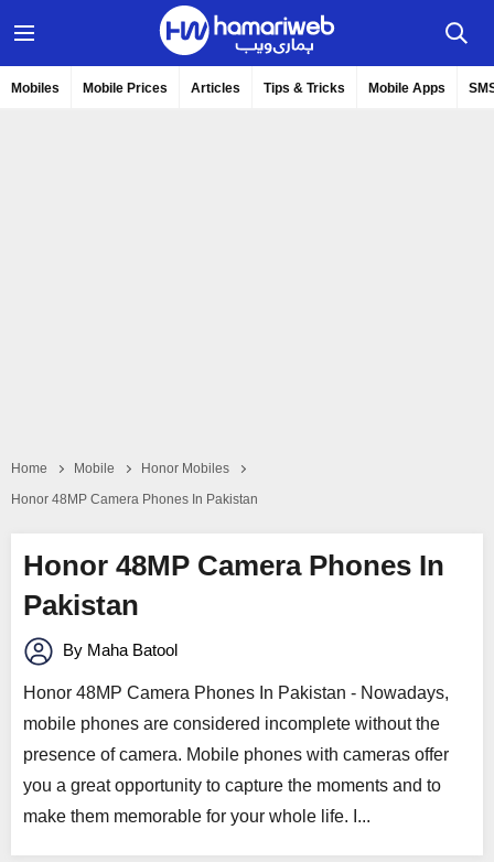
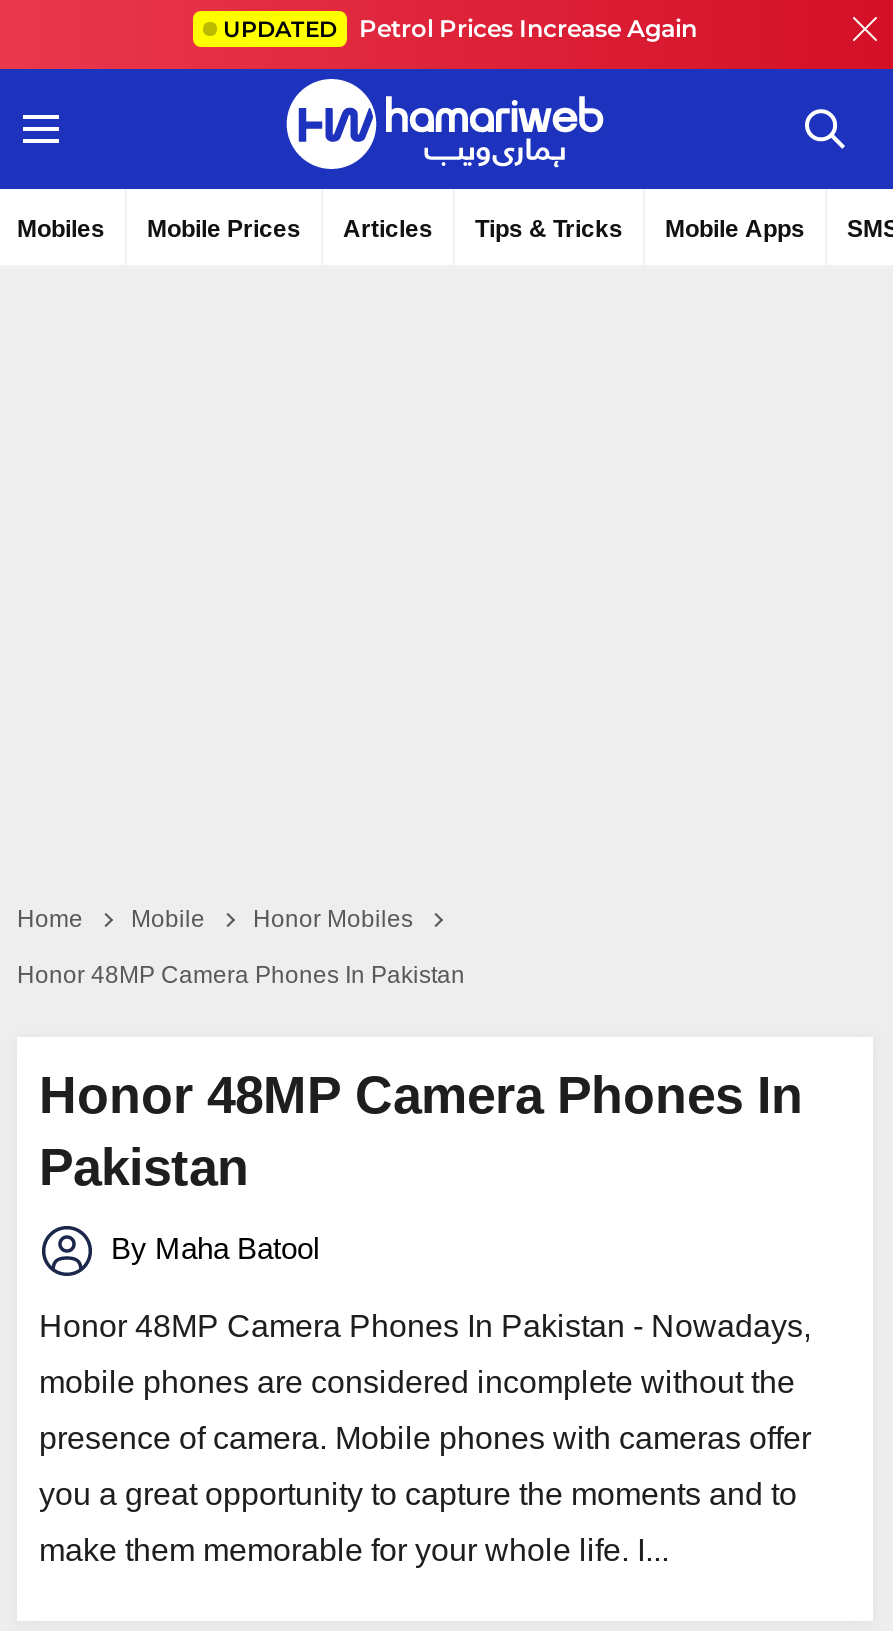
+ UPDATED Petrol Prices Increase Again
